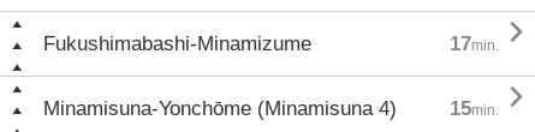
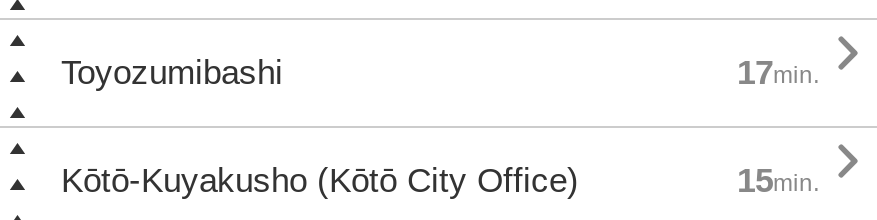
- Fukushimabashi-Minamizume
+ Toyozumibashi

- Minamisuna-Yonchōme (Minamisuna 4)
+ Kōtō-Kuyakusho (Kōtō City Office)
